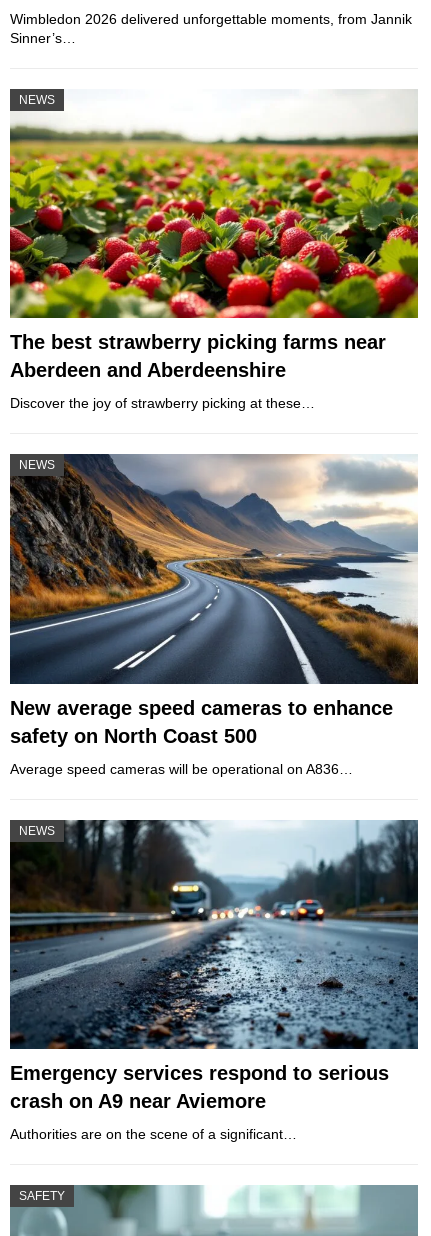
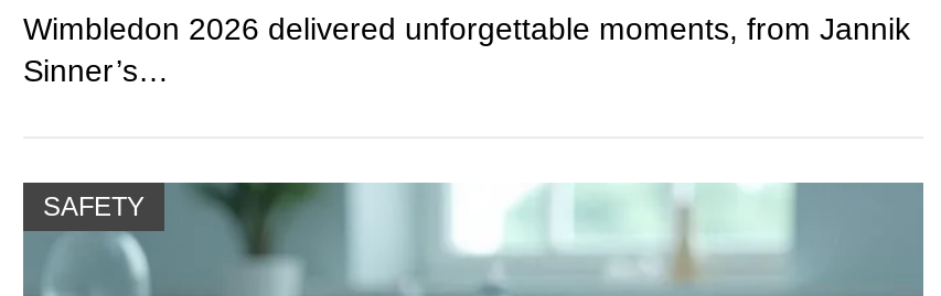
- [image]
- NEWS

- The best strawberry picking farms near
- Aberdeen and Aberdeenshire
- Discover the joy of strawberry picking at these…

- [image]
- NEWS

- New average speed cameras to enhance
- safety on North Coast 500
- Average speed cameras will be operational on A836…

- [image]
- NEWS

- Emergency services respond to serious
- crash on A9 near Aviemore
- Authorities are on the scene of a significant…
